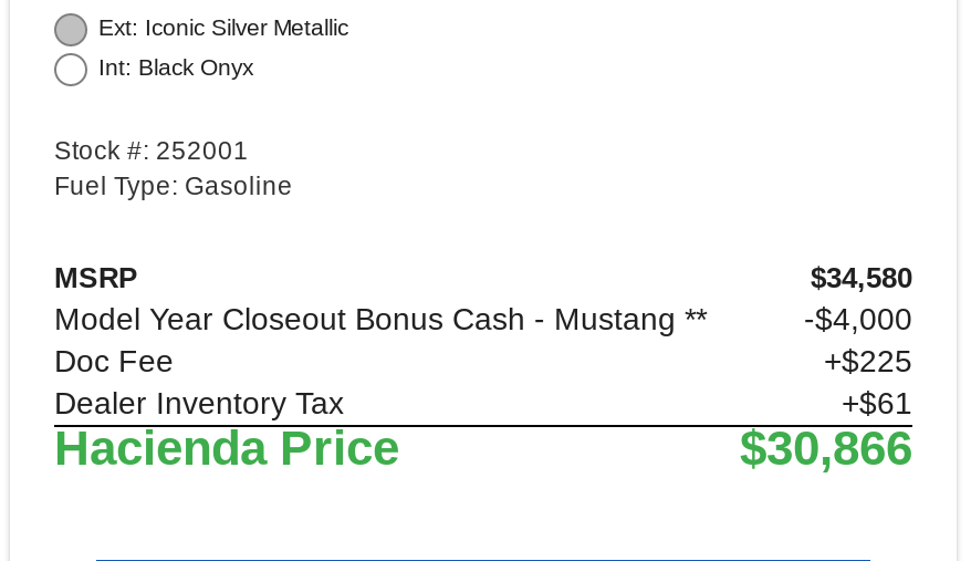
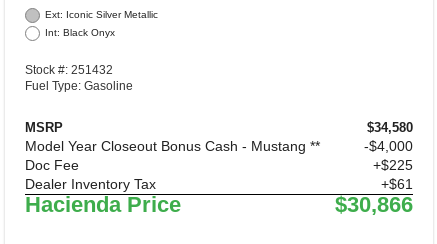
- Stock #: 252001
+ Stock #: 251432
